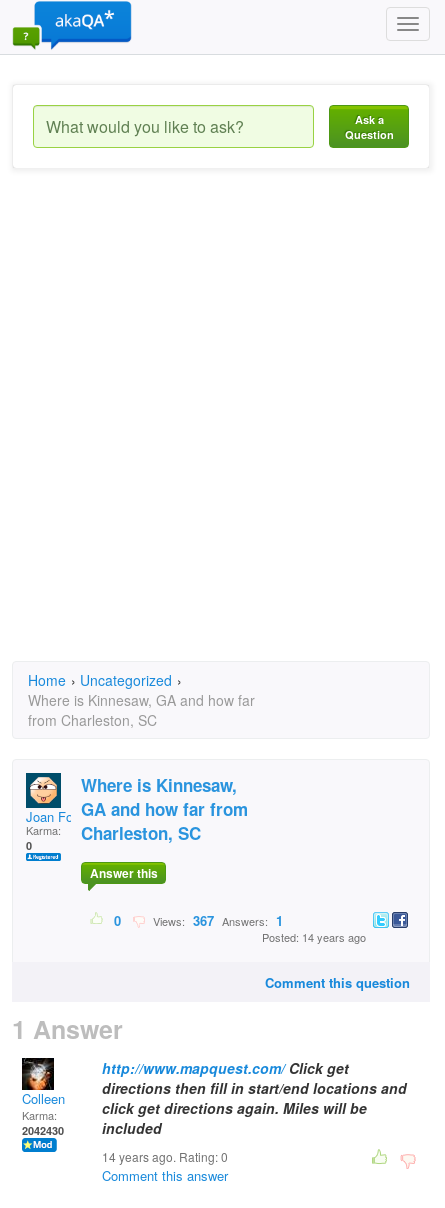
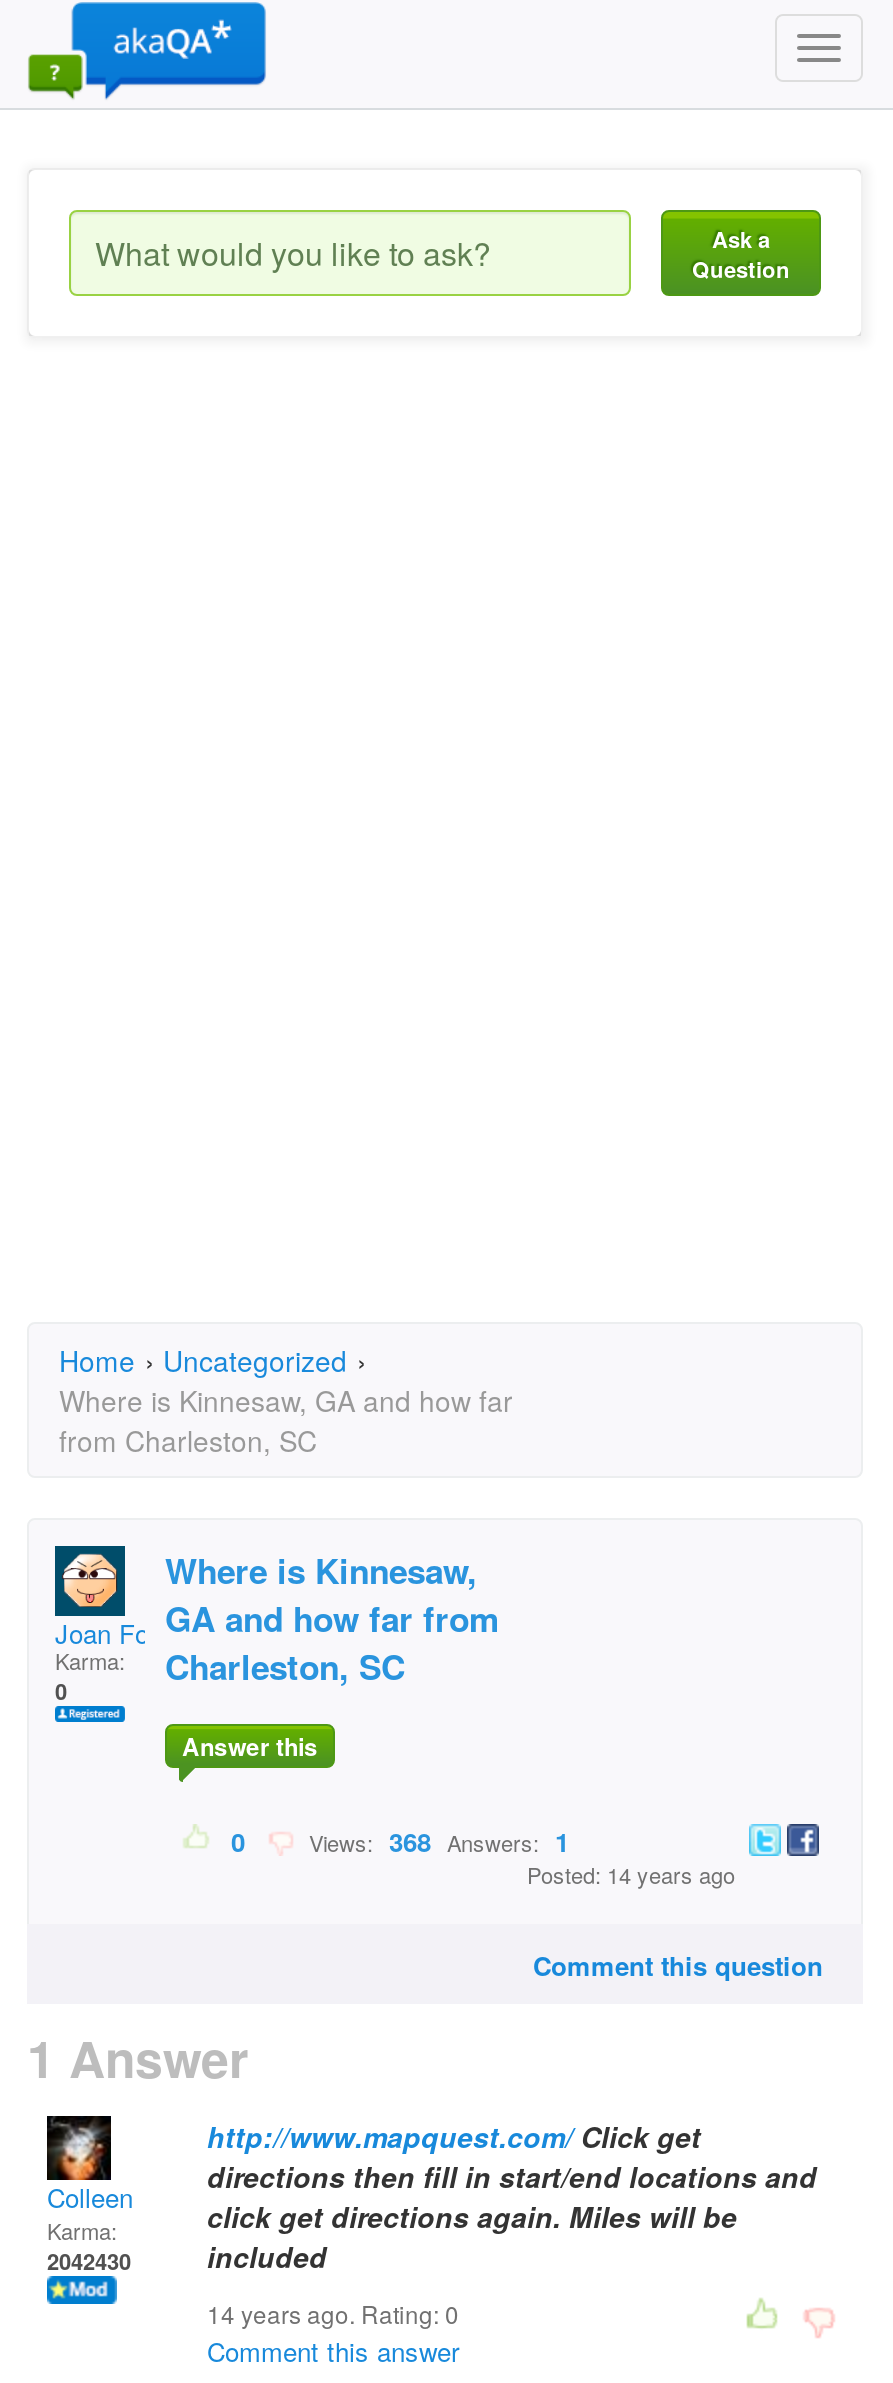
- Views: 367 Answers: 1
+ Views: 368 Answers: 1
